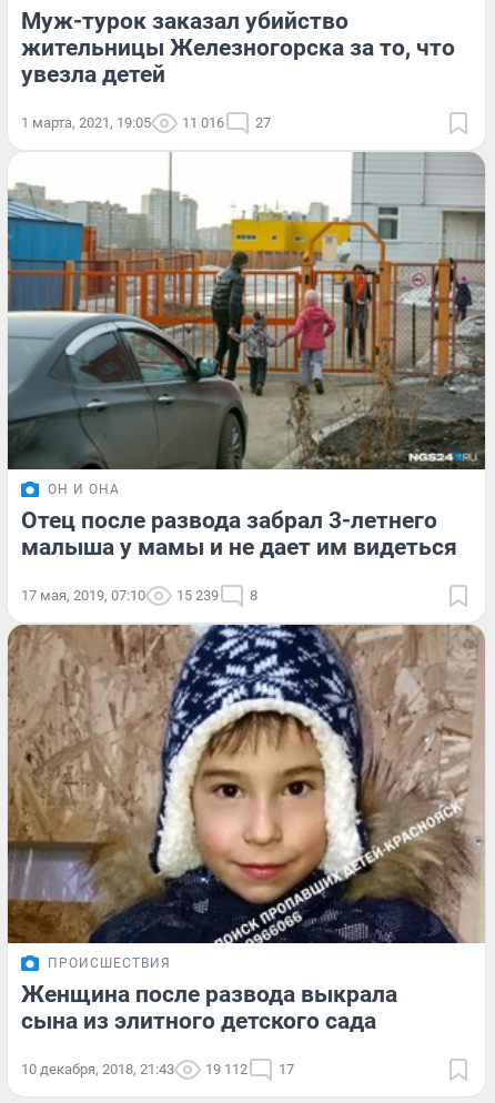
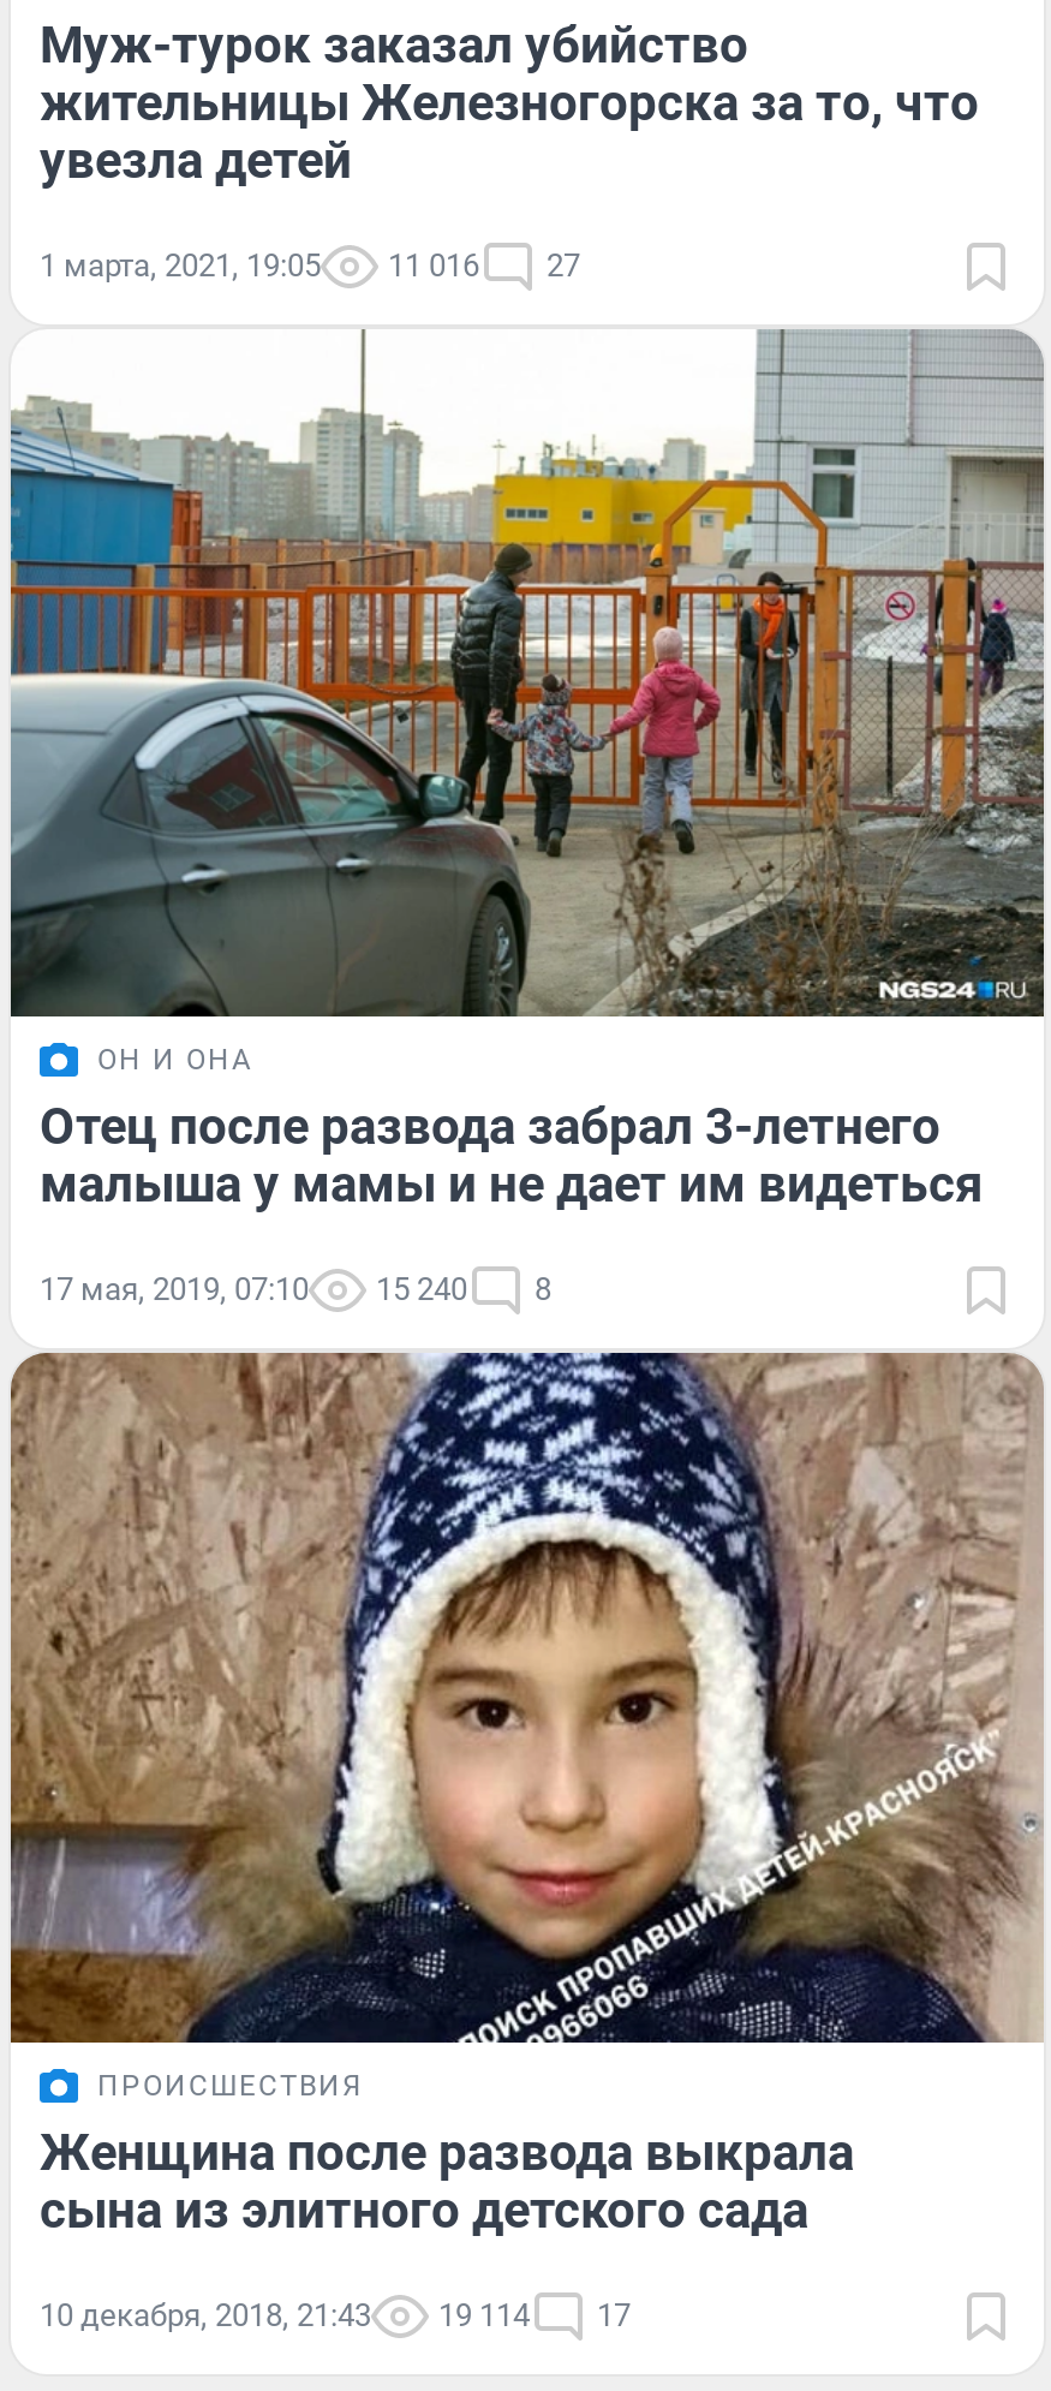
- 17 мая, 2019, 07:10 15 239 8
+ 17 мая, 2019, 07:10 15 240 8

- 10 декабря, 2018, 21:43 19 112 17
+ 10 декабря, 2018, 21:43 19 114 17
